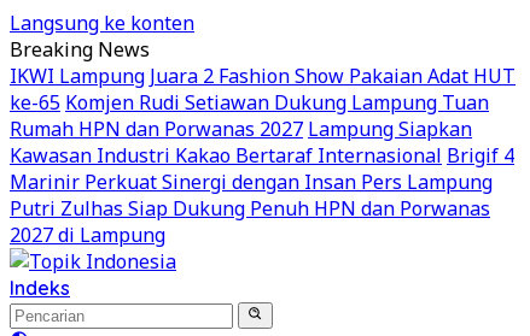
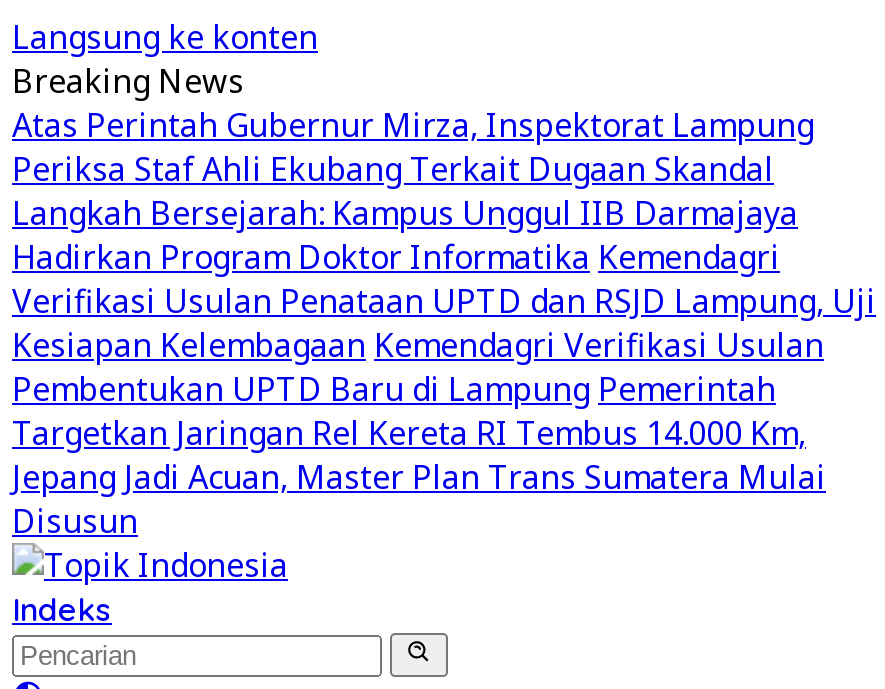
- IKWI Lampung Juara 2 Fashion Show Pakaian Adat HUT
- ke-65 Komjen Rudi Setiawan Dukung Lampung Tuan
- Rumah HPN dan Porwanas 2027 Lampung Siapkan
- Kawasan Industri Kakao Bertaraf Internasional Brigif 4
- Marinir Perkuat Sinergi dengan Insan Pers Lampung
- Putri Zulhas Siap Dukung Penuh HPN dan Porwanas
- 2027 di Lampung
+ Atas Perintah Gubernur Mirza, Inspektorat Lampung
+ Periksa Staf Ahli Ekubang Terkait Dugaan Skandal
+ Langkah Bersejarah: Kampus Unggul IIB Darmajaya
+ Hadirkan Program Doktor Informatika Kemendagri
+ Verifikasi Usulan Penataan UPTD dan RSJD Lampung, Uji
+ Kesiapan Kelembagaan Kemendagri Verifikasi Usulan
+ Pembentukan UPTD Baru di Lampung Pemerintah
+ Targetkan Jaringan Rel Kereta RI Tembus 14.000 Km,
+ Jepang Jadi Acuan, Master Plan Trans Sumatera Mulai
+ Disusun
